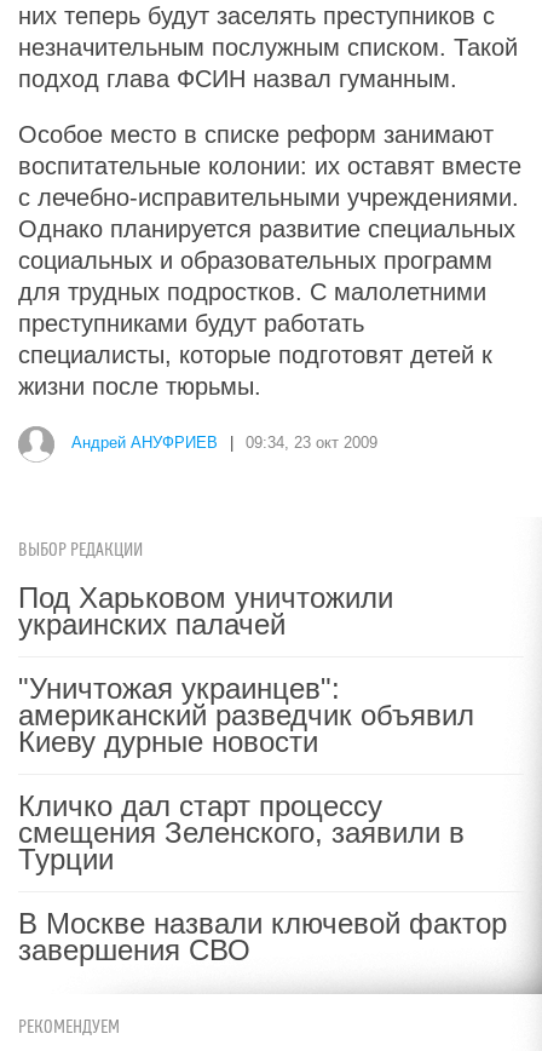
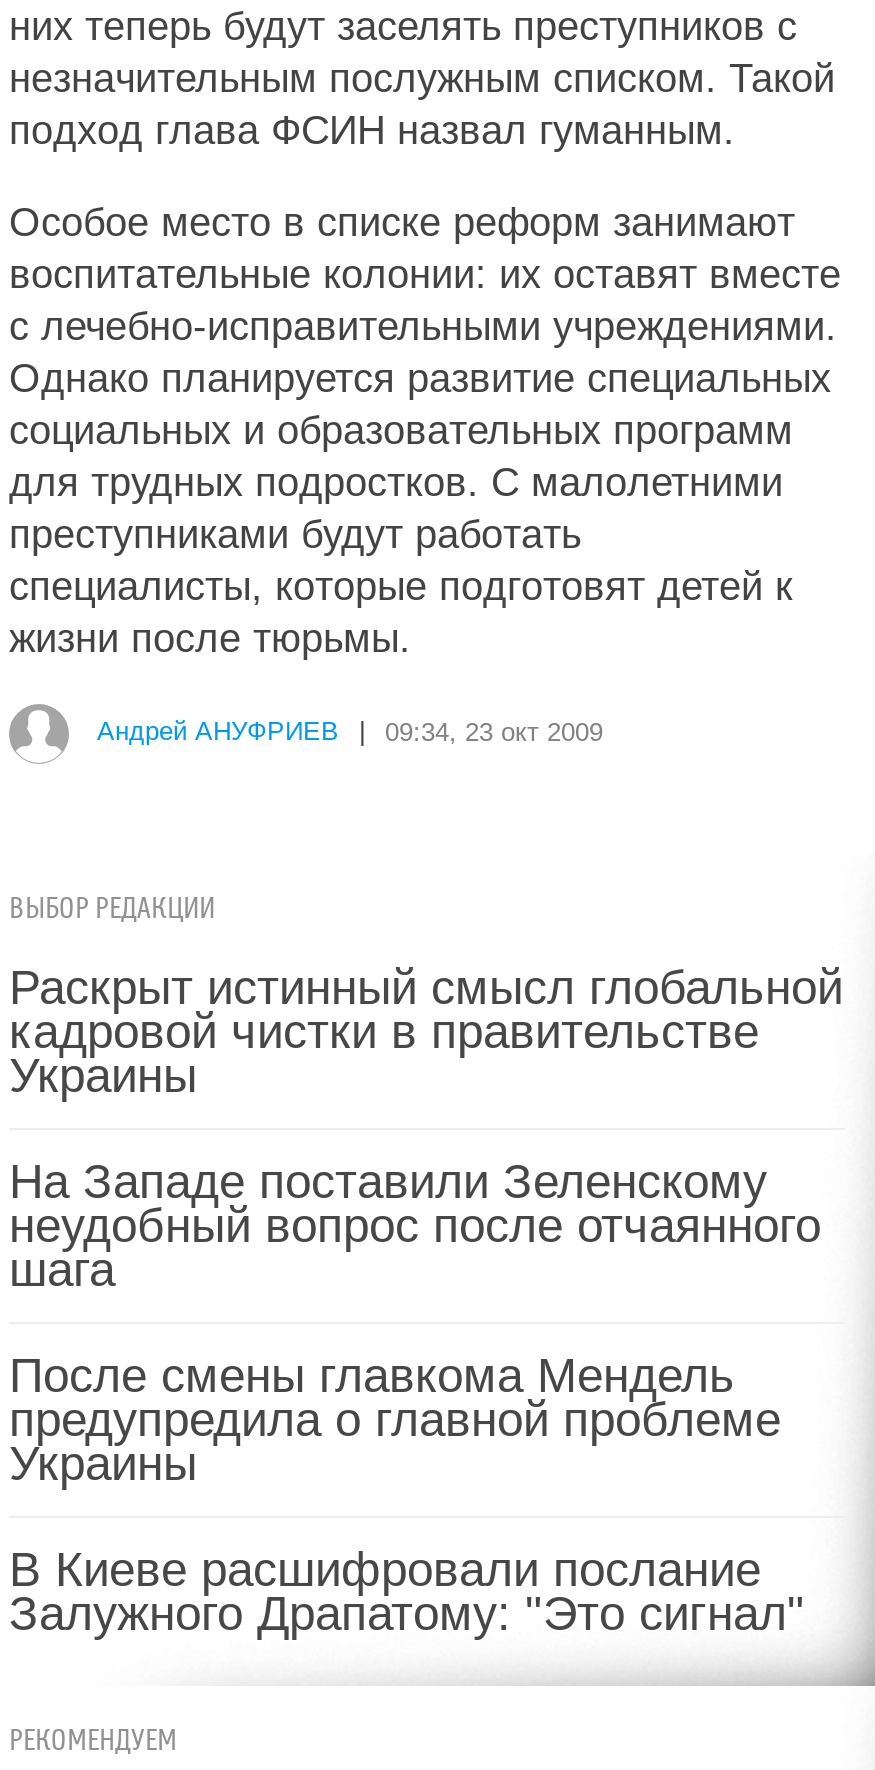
- Под Харьковом уничтожили
- украинских палачей
+ Раскрыт истинный смысл глобальной
+ кадровой чистки в правительстве
+ Украины

- "Уничтожая украинцев":
- американский разведчик объявил
- Киеву дурные новости
+ На Западе поставили Зеленскому
+ неудобный вопрос после отчаянного
+ шага

- Кличко дал старт процессу
- смещения Зеленского, заявили в
- Турции
+ После смены главкома Мендель
+ предупредила о главной проблеме
+ Украины

- В Москве назвали ключевой фактор
- завершения СВО
+ В Киеве расшифровали послание
+ Залужного Драпатому: "Это сигнал"
